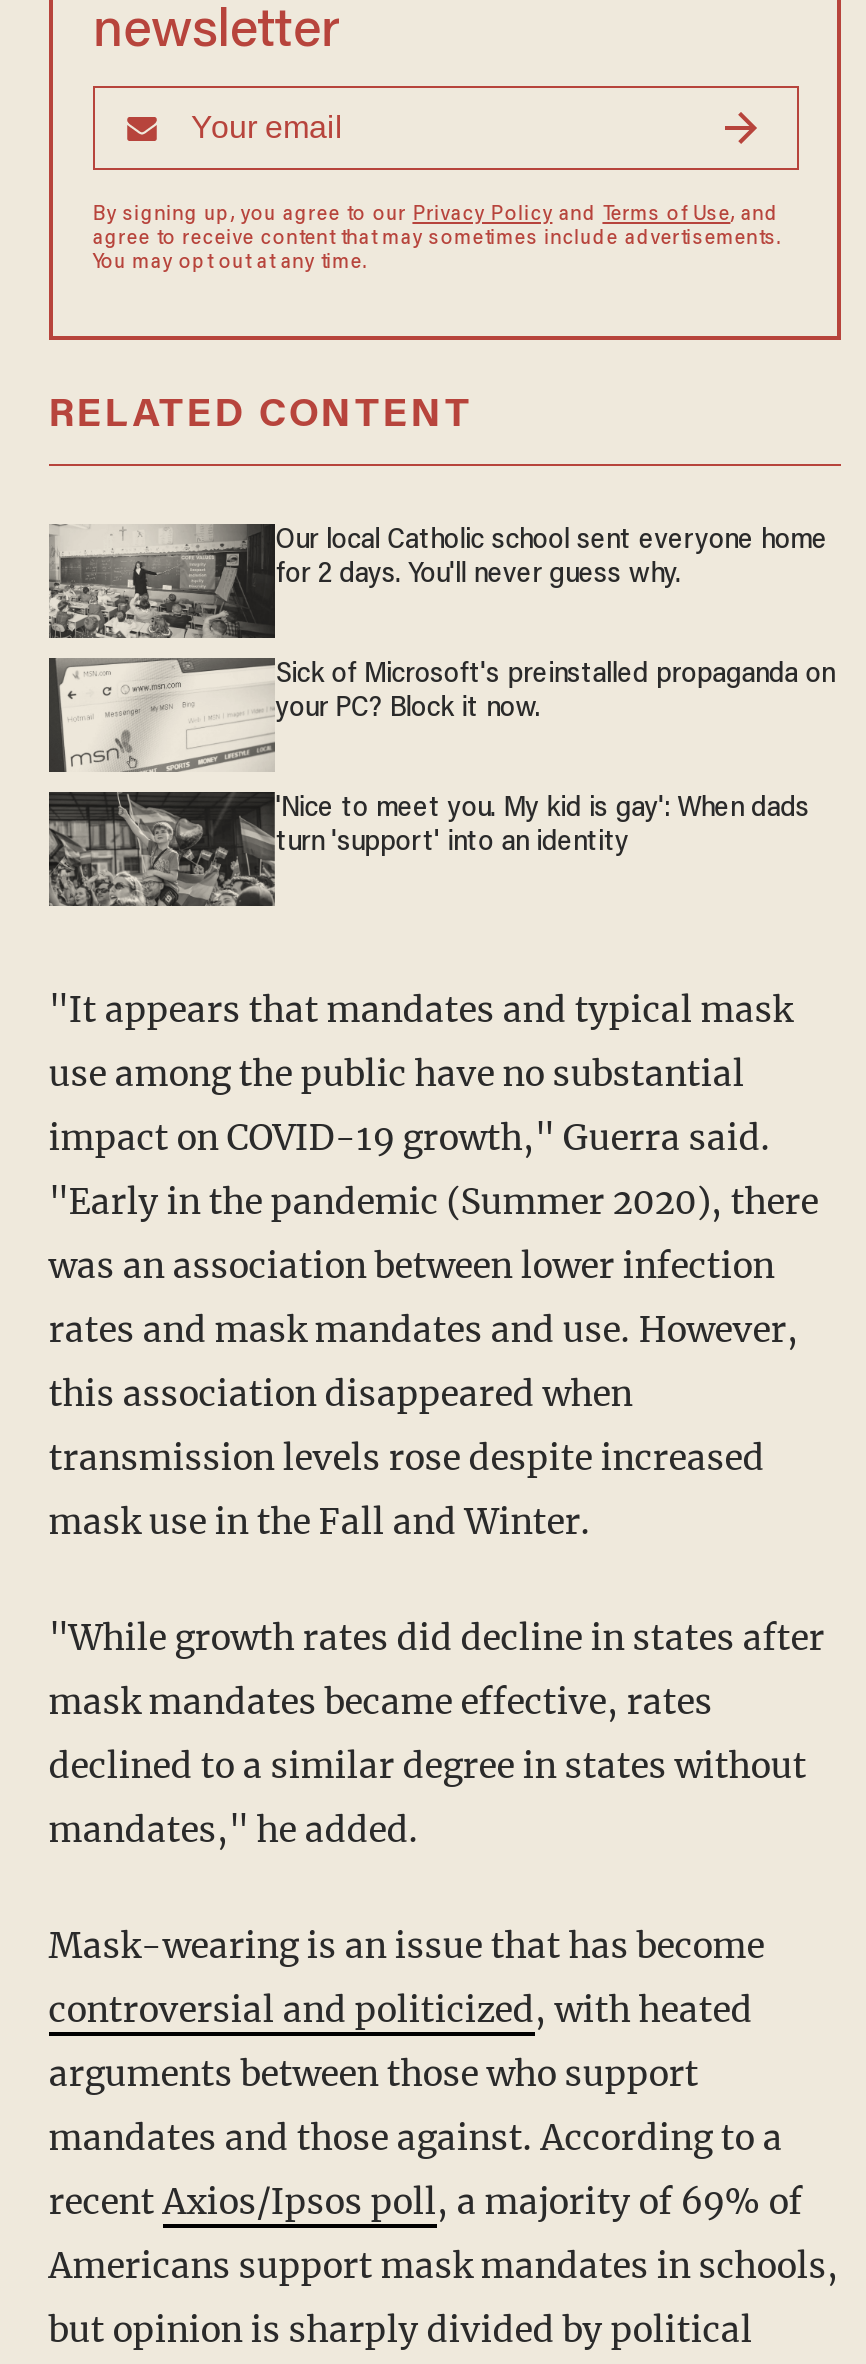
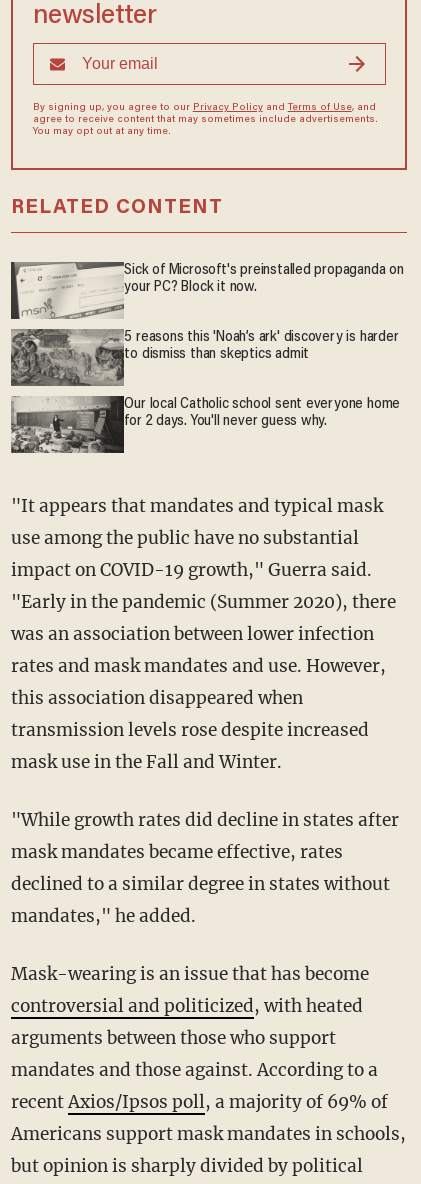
moved down: [image] | Our local Catholic school sent everyone home | for 2 days. You'll never guess why.

moved up: [image] | Sick of Microsoft's preinstalled propaganda on | your PC? Block it now.

- [image]
- 'Nice to meet you. My kid is gay': When dads
- turn 'support' into an identity
+ [image]
+ 5 reasons this 'Noah’s ark' discovery is harder
+ to dismiss than skeptics admit
